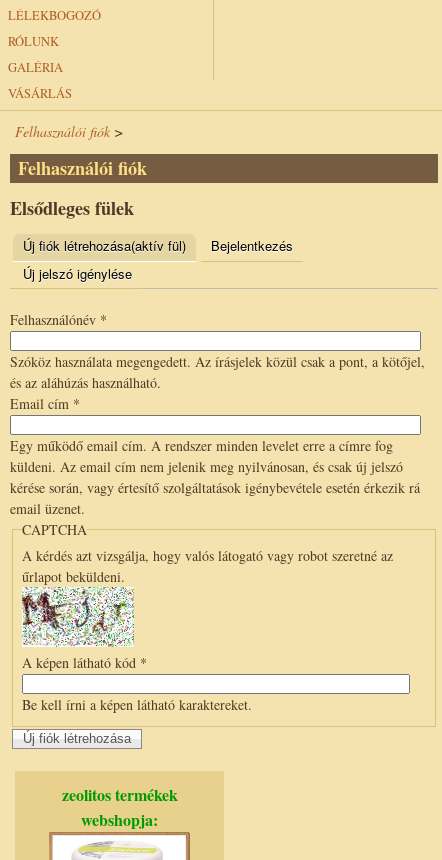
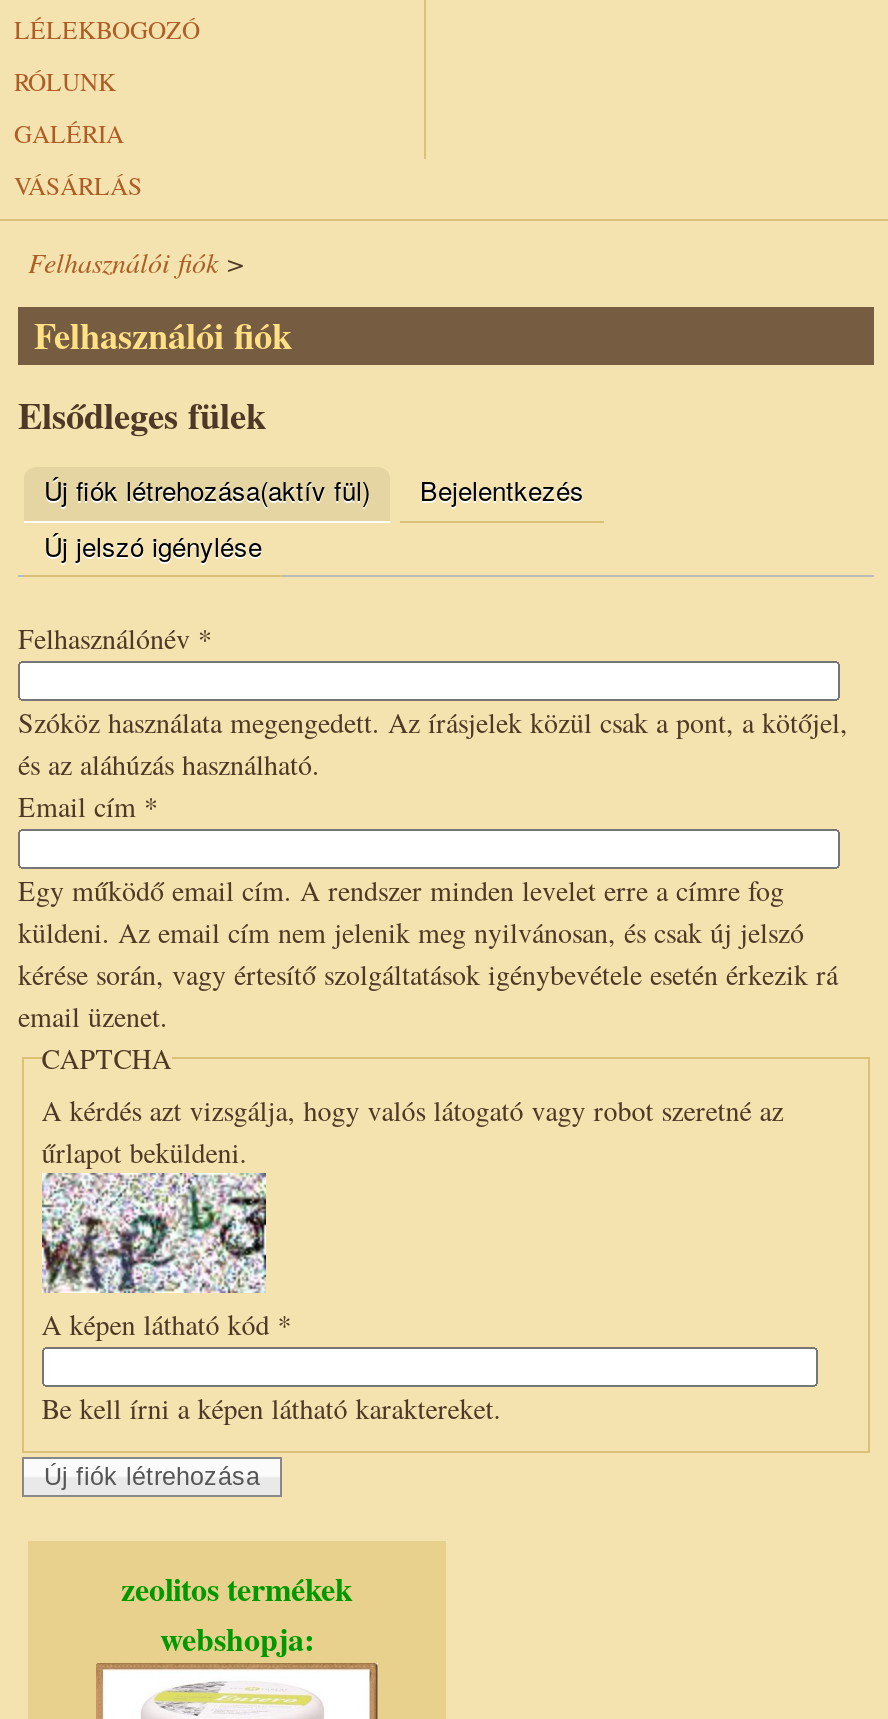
- [image]
+ [image]
